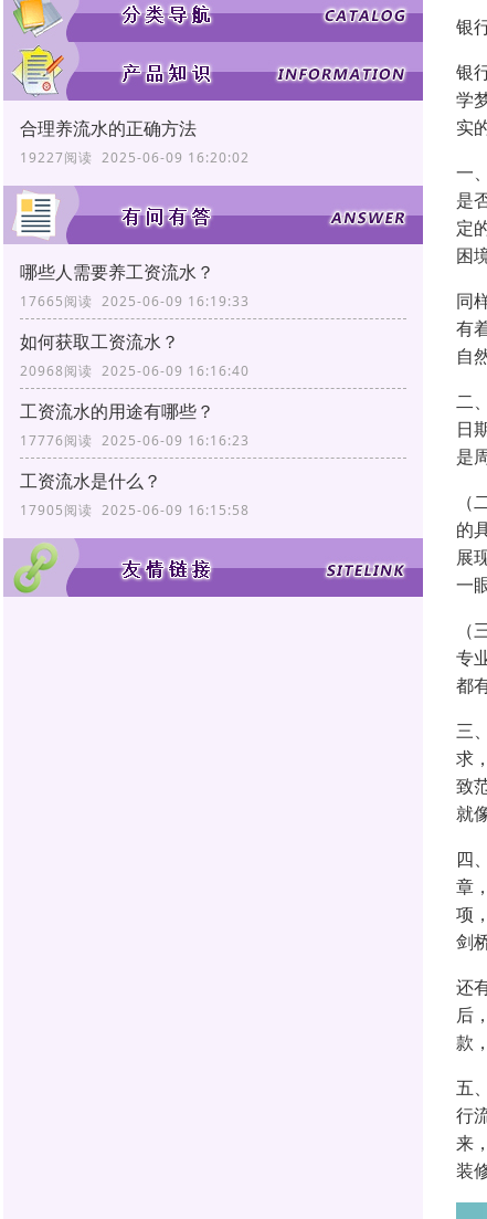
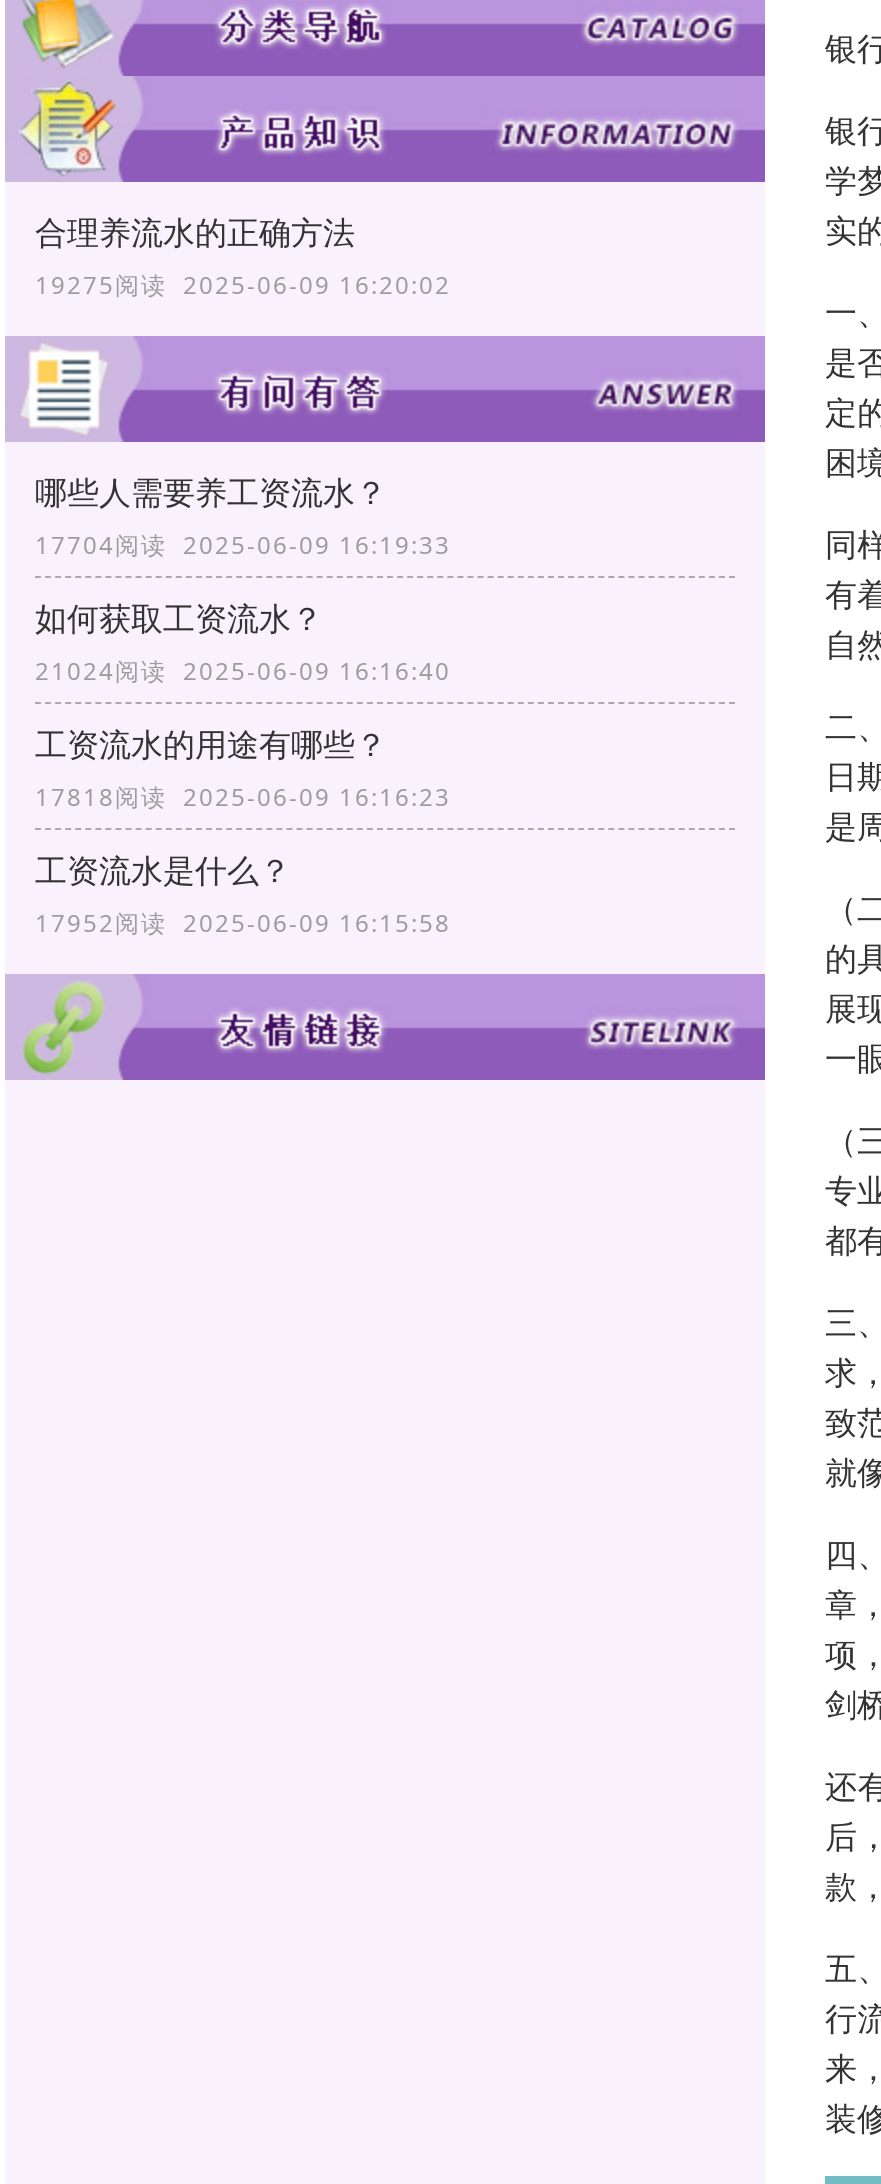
- 19227阅读 2025-06-09 16:20:02
+ 19275阅读 2025-06-09 16:20:02

- 17665阅读 2025-06-09 16:19:33
+ 17704阅读 2025-06-09 16:19:33

- 20968阅读 2025-06-09 16:16:40
+ 21024阅读 2025-06-09 16:16:40

- 17776阅读 2025-06-09 16:16:23
+ 17818阅读 2025-06-09 16:16:23

- 17905阅读 2025-06-09 16:15:58
+ 17952阅读 2025-06-09 16:15:58
